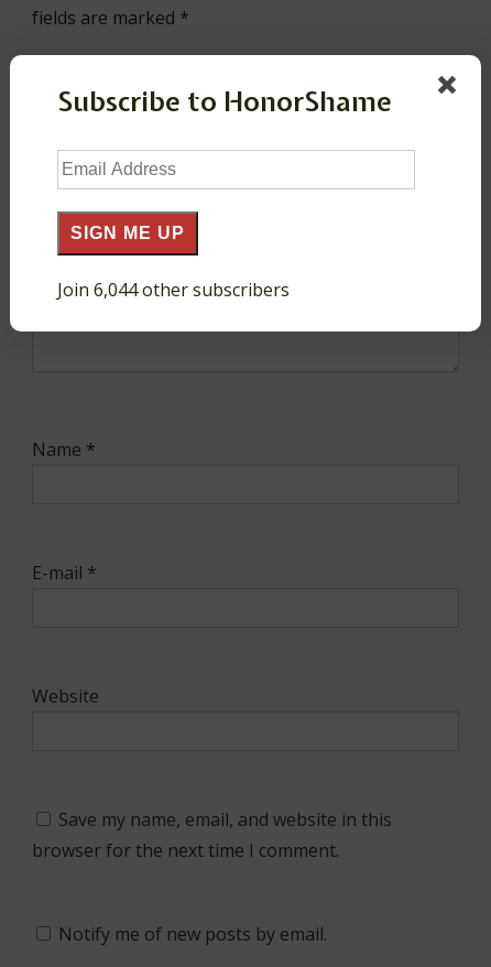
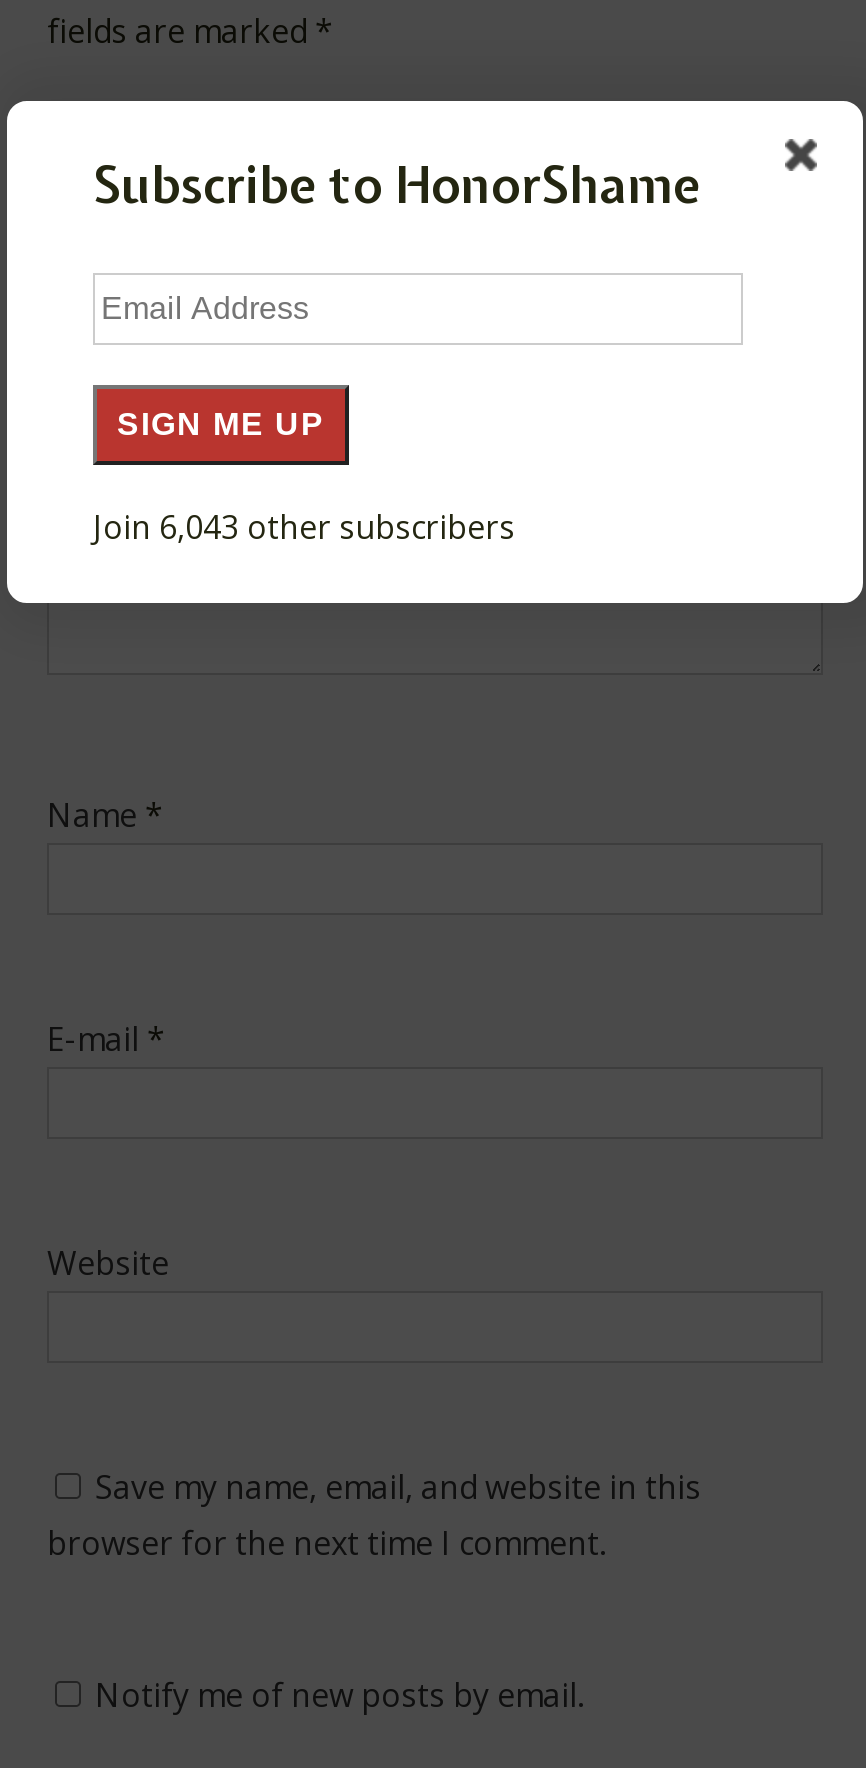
- Join 6,044 other subscribers
+ Join 6,043 other subscribers
